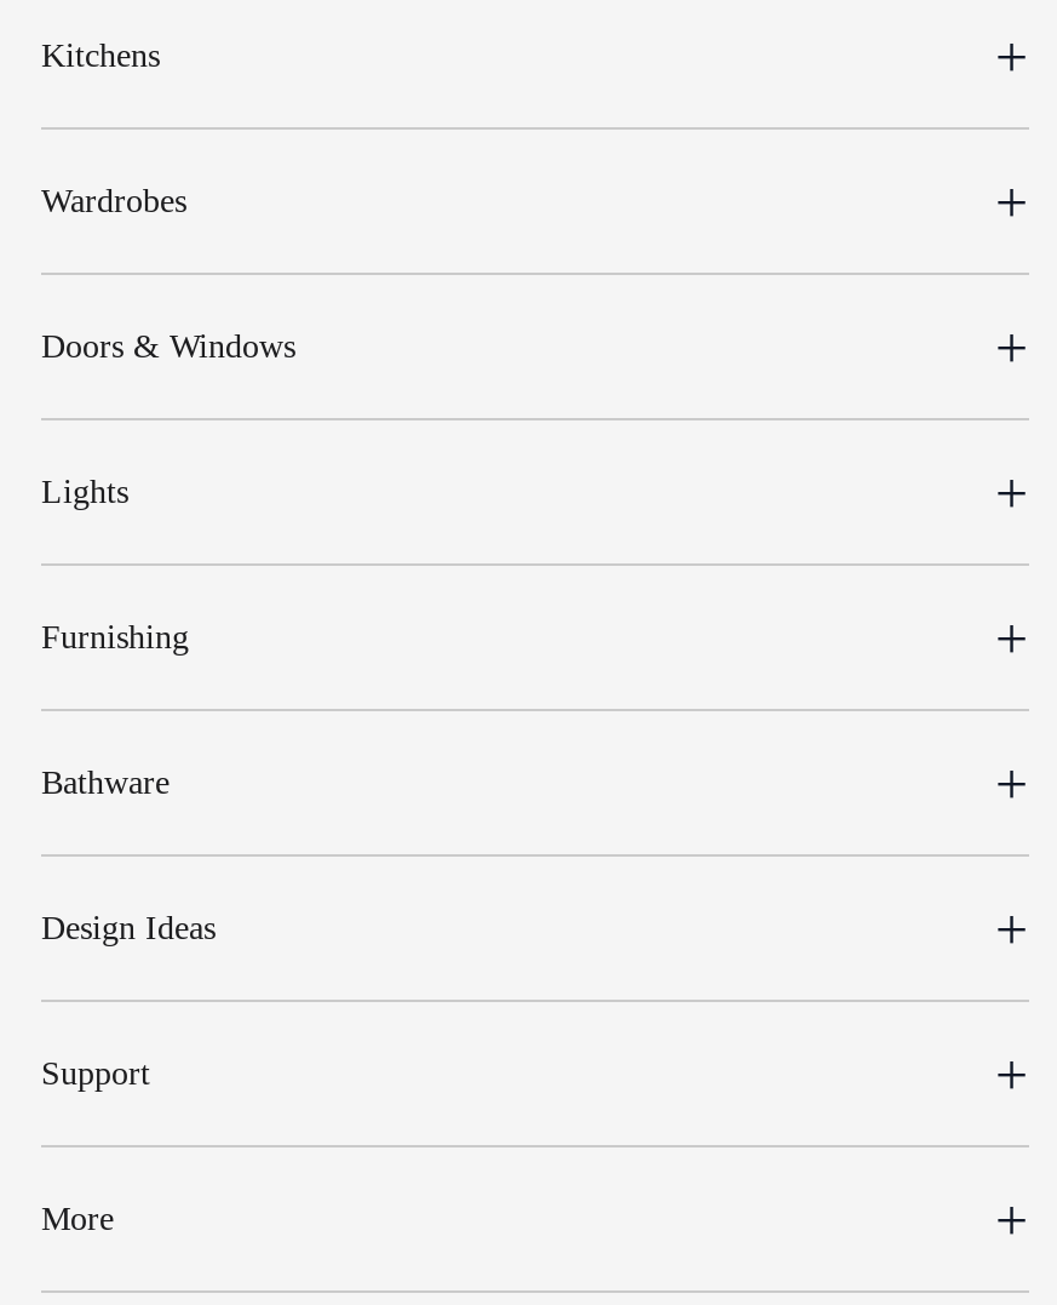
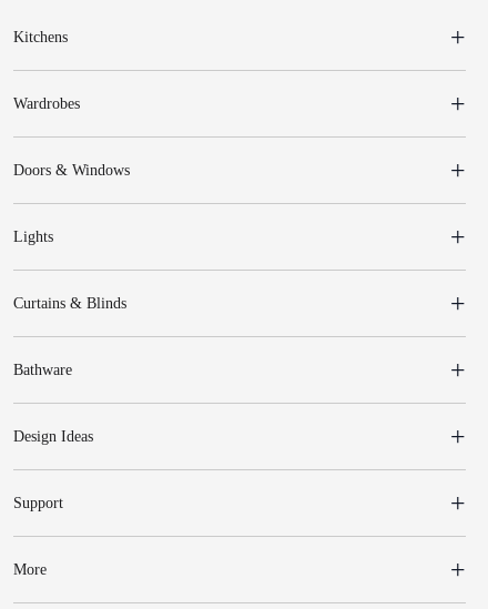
- Furnishing
+ Curtains & Blinds
